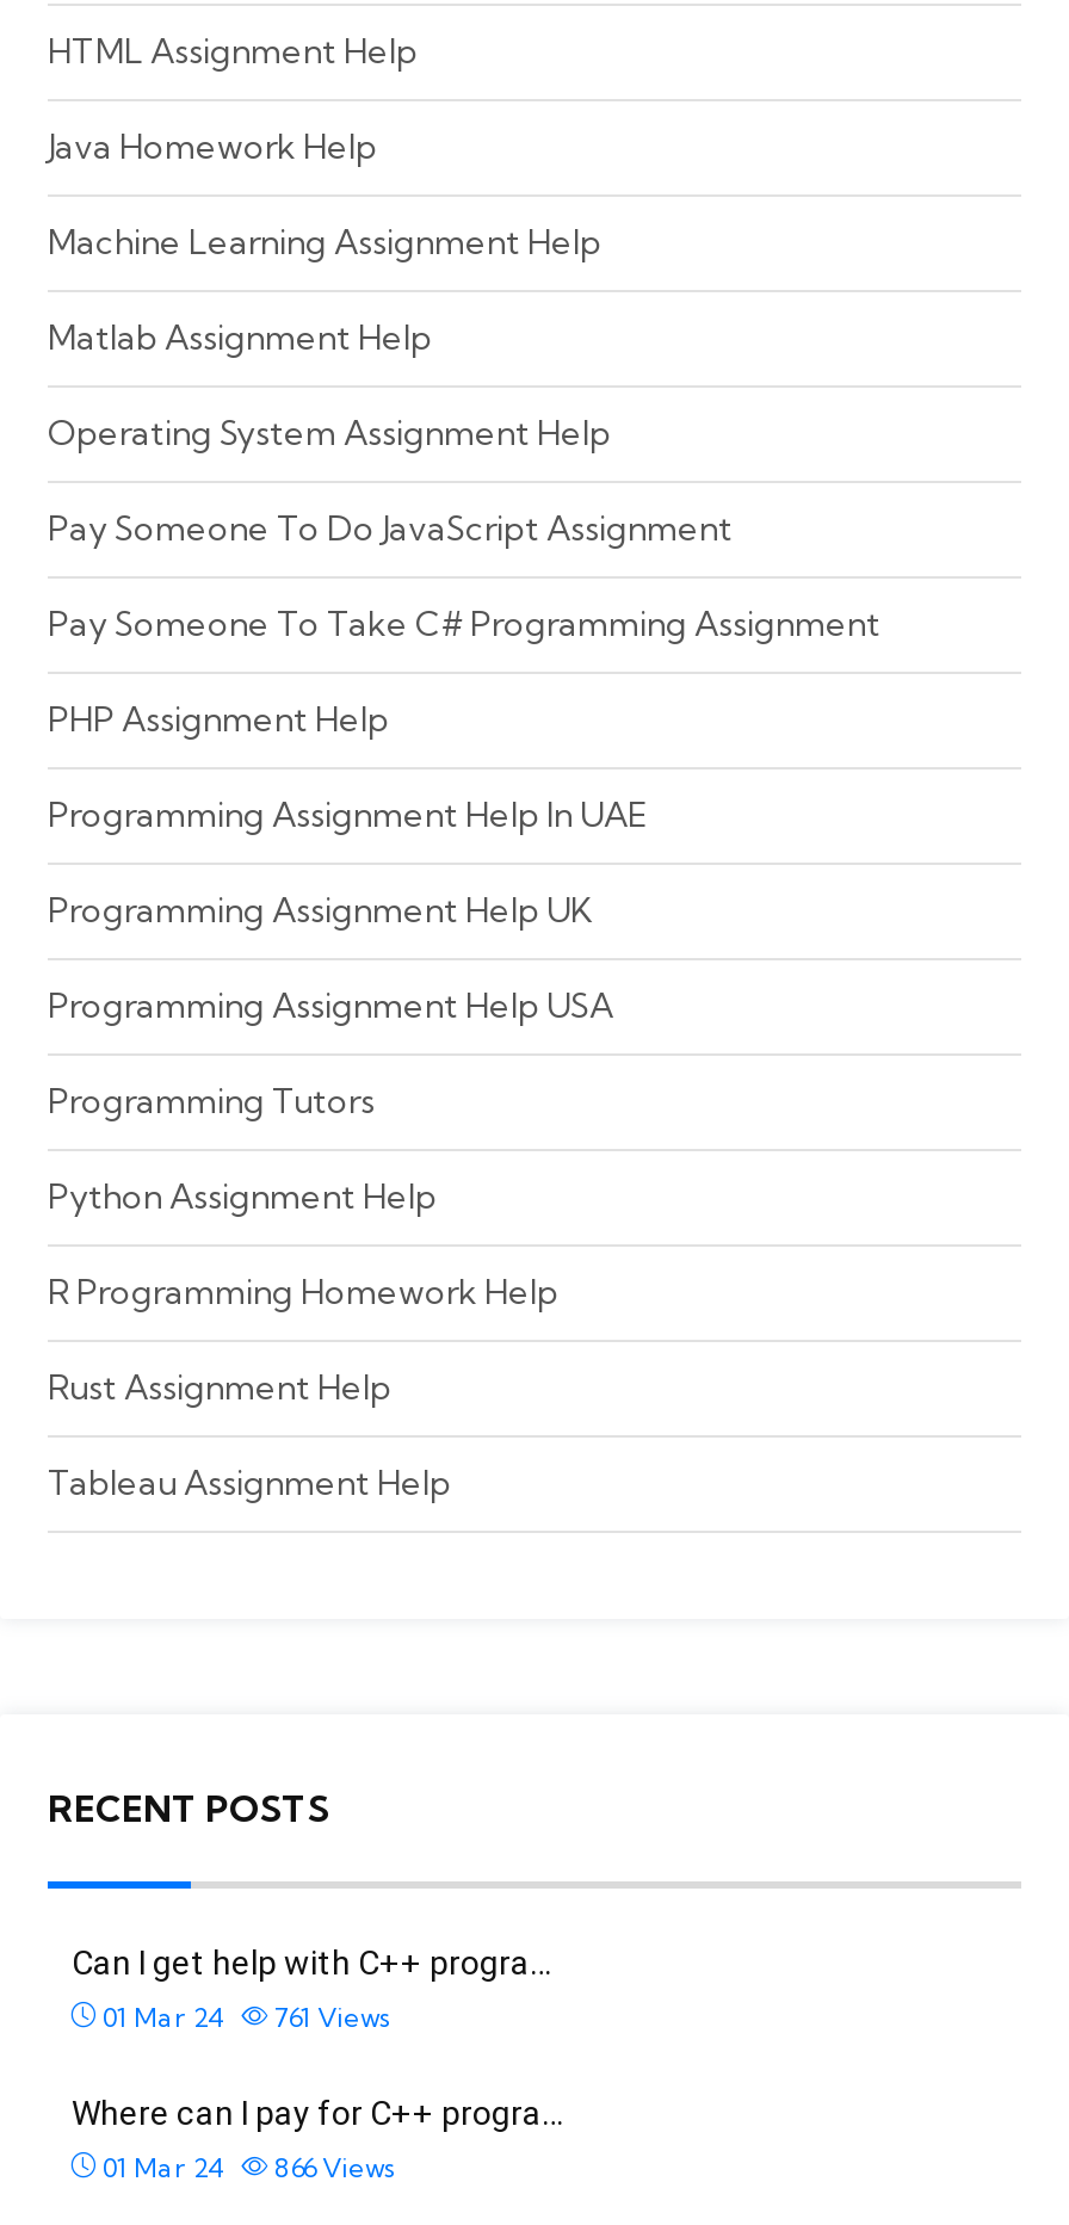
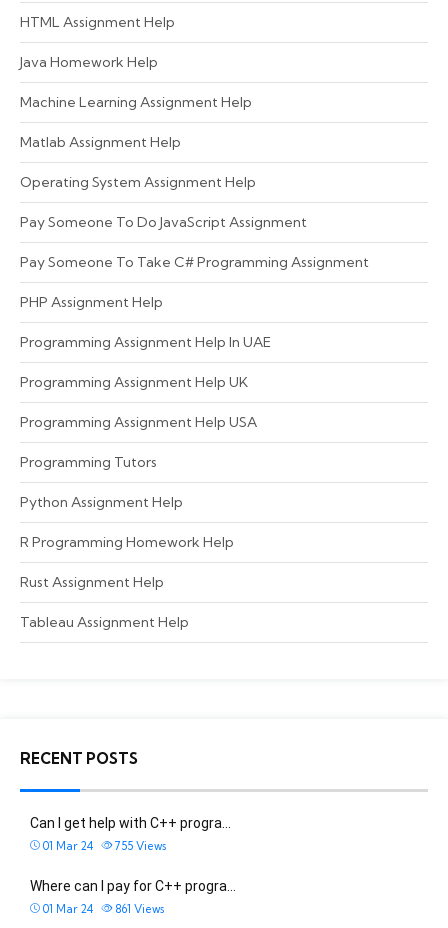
- 01 Mar 24 761 Views
+ 01 Mar 24 755 Views

- 01 Mar 24 866 Views
+ 01 Mar 24 861 Views
